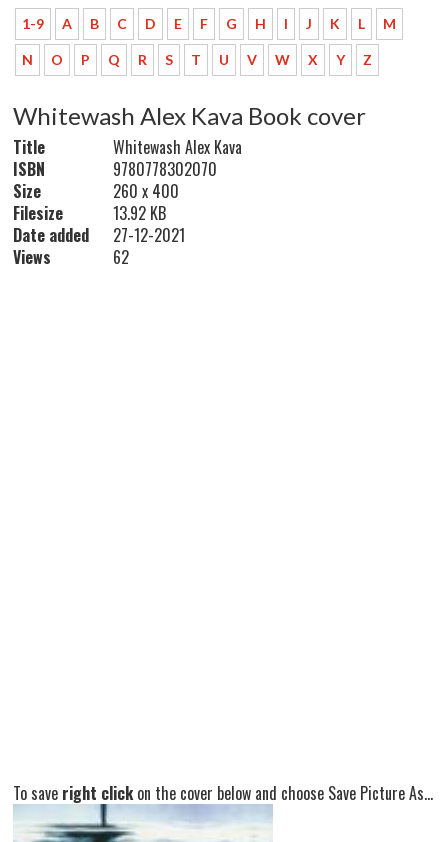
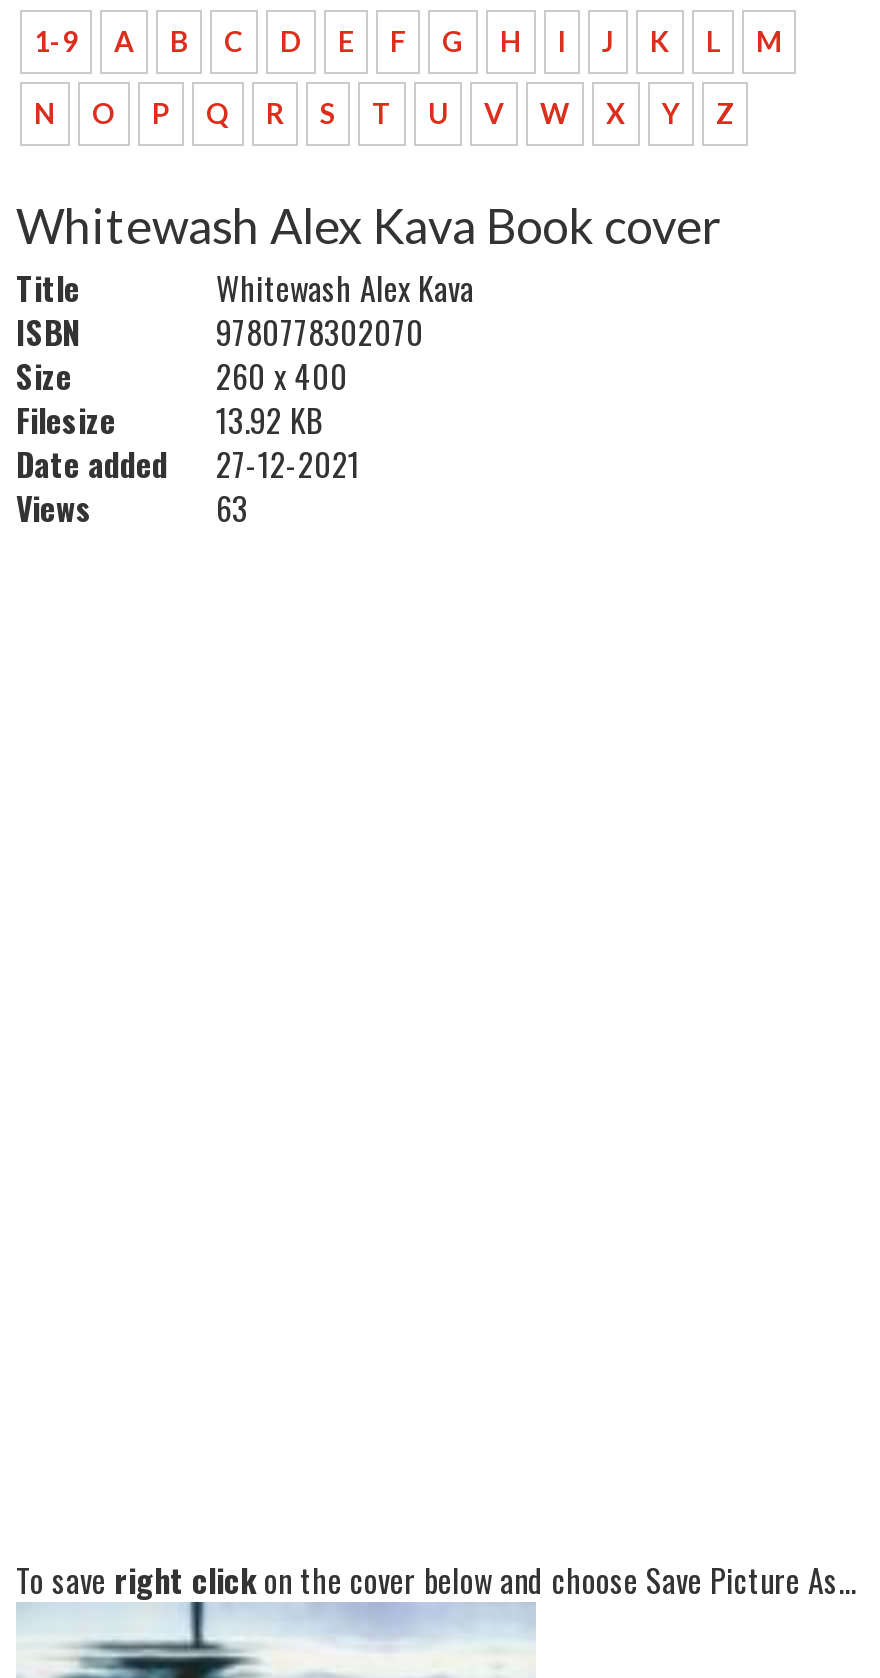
- 62
+ 63
